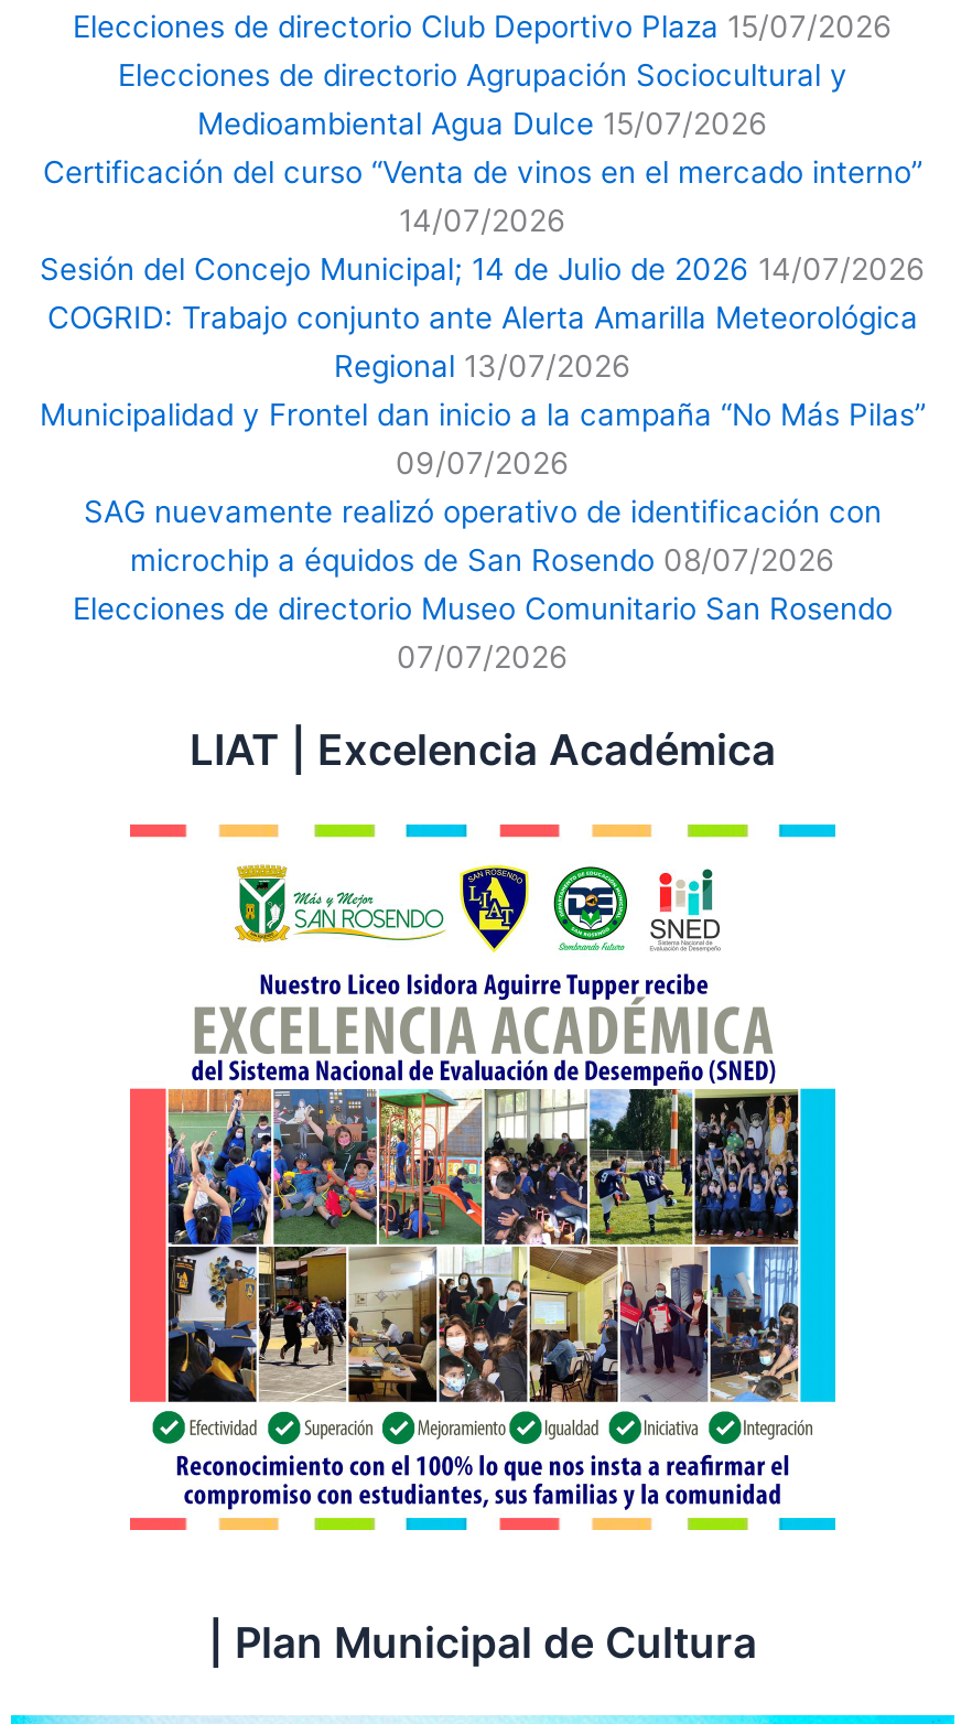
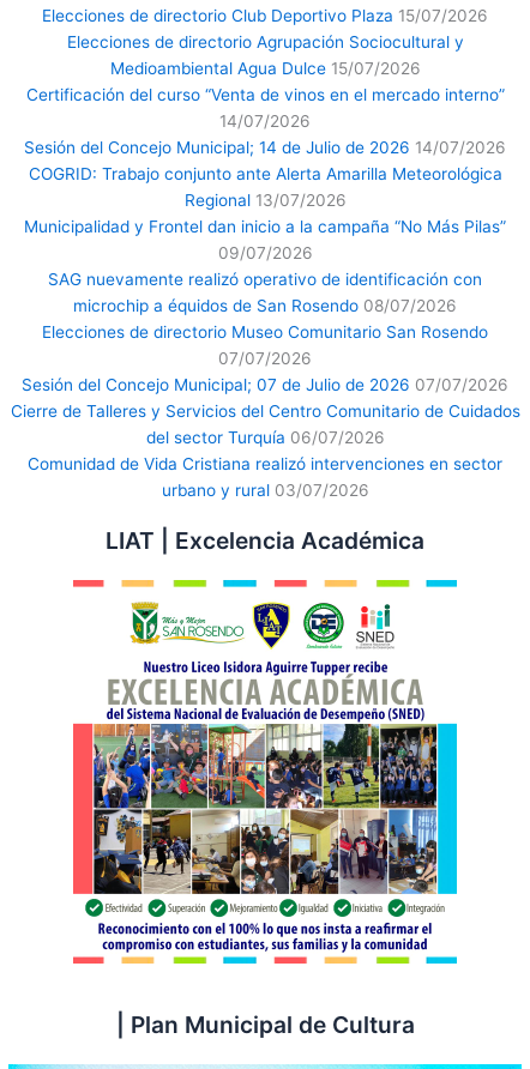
+ Sesión del Concejo Municipal; 07 de Julio de 2026 07/07/2026
+ Cierre de Talleres y Servicios del Centro Comunitario de Cuidados
+ del sector Turquía 06/07/2026
+ Comunidad de Vida Cristiana realizó intervenciones en sector
+ urbano y rural 03/07/2026
